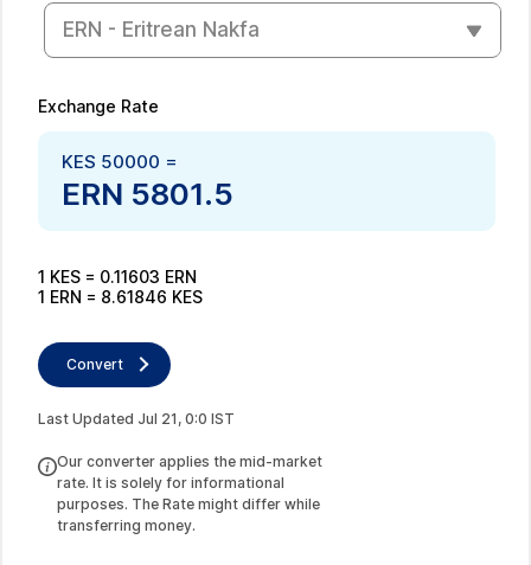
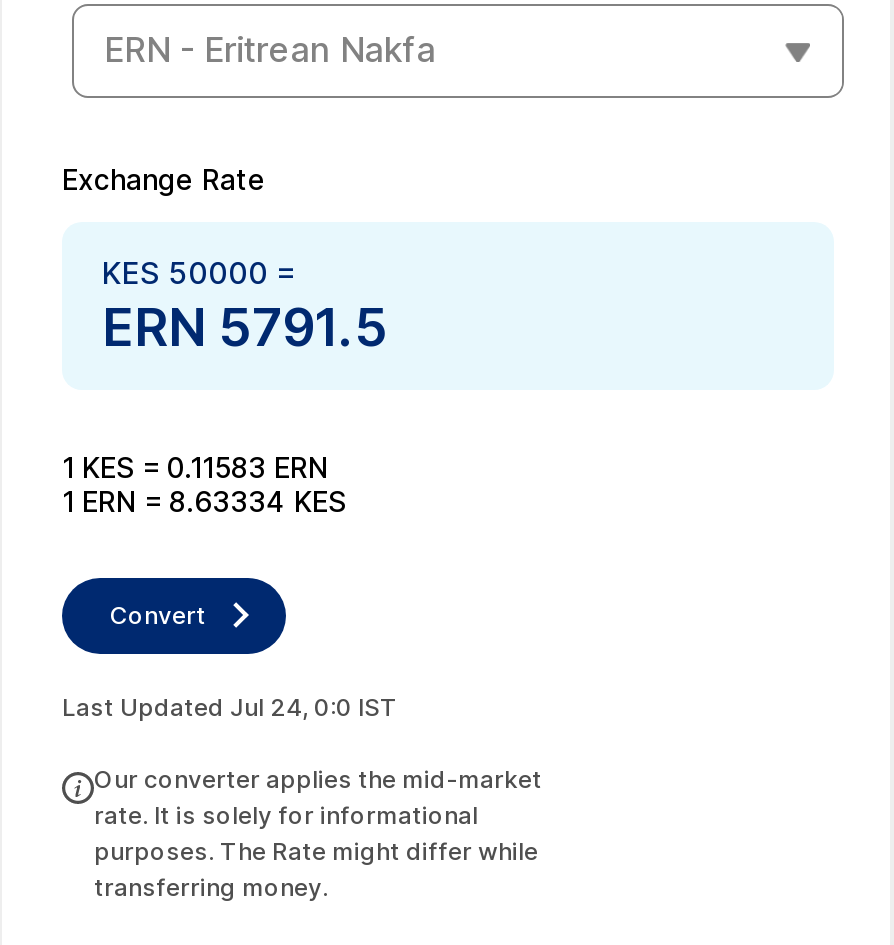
- ERN 5801.5
+ ERN 5791.5

- 1 KES = 0.11603 ERN
+ 1 KES = 0.11583 ERN

- 1 ERN = 8.61846 KES
+ 1 ERN = 8.63334 KES

- Last Updated Jul 21, 0:0 IST
+ Last Updated Jul 24, 0:0 IST
